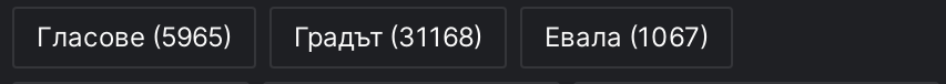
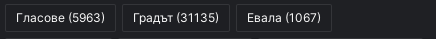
- Гласове (5965)
+ Гласове (5963)

- Градът (31168)
+ Градът (31135)
